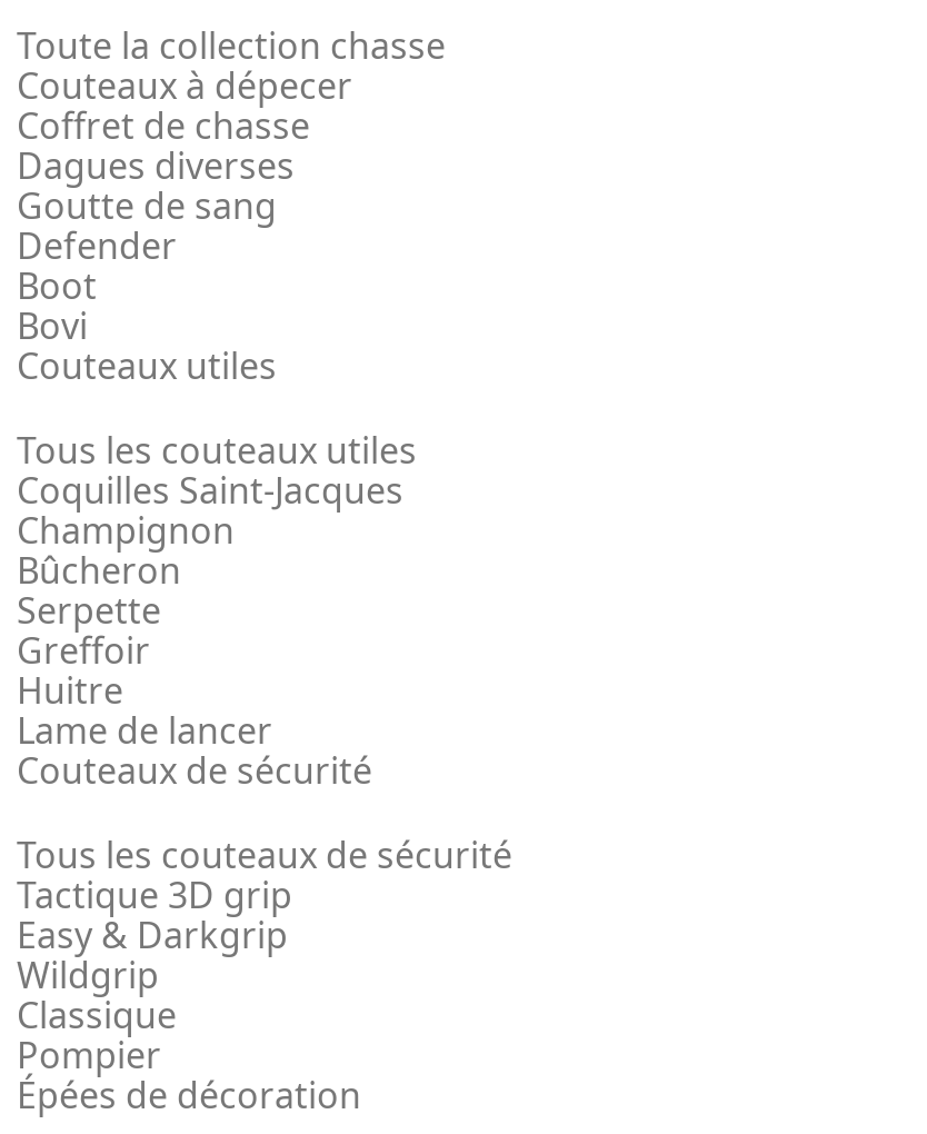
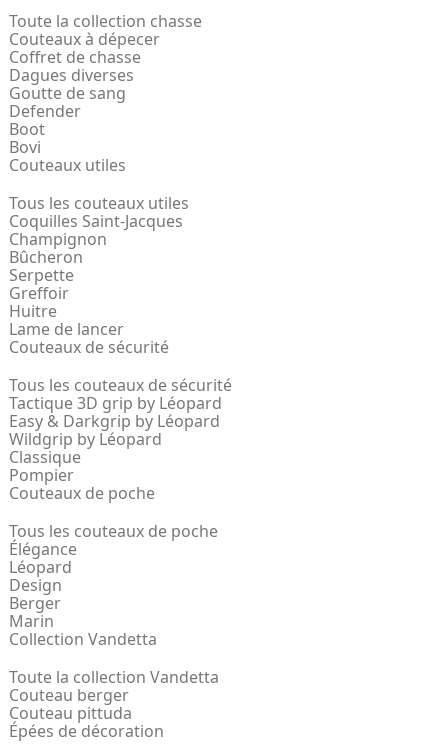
- Tactique 3D grip
- Easy & Darkgrip
- Wildgrip
+ Tactique 3D grip by Léopard
+ Easy & Darkgrip by Léopard
+ Wildgrip by Léopard

+ Couteaux de poche
+ Tous les couteaux de poche
+ Élégance
+ Léopard
+ Design
+ Berger
+ Marin
+ Collection Vandetta
+ Toute la collection Vandetta
+ Couteau berger
+ Couteau pittuda
